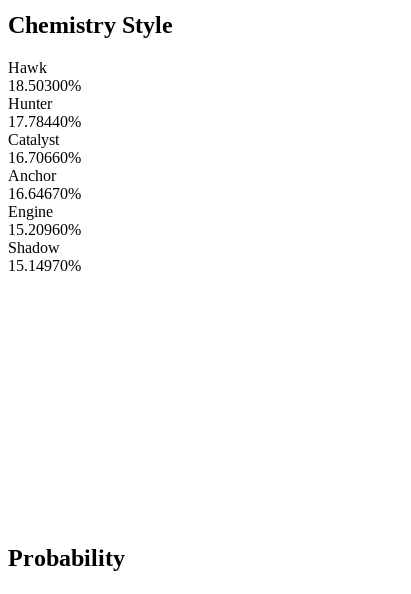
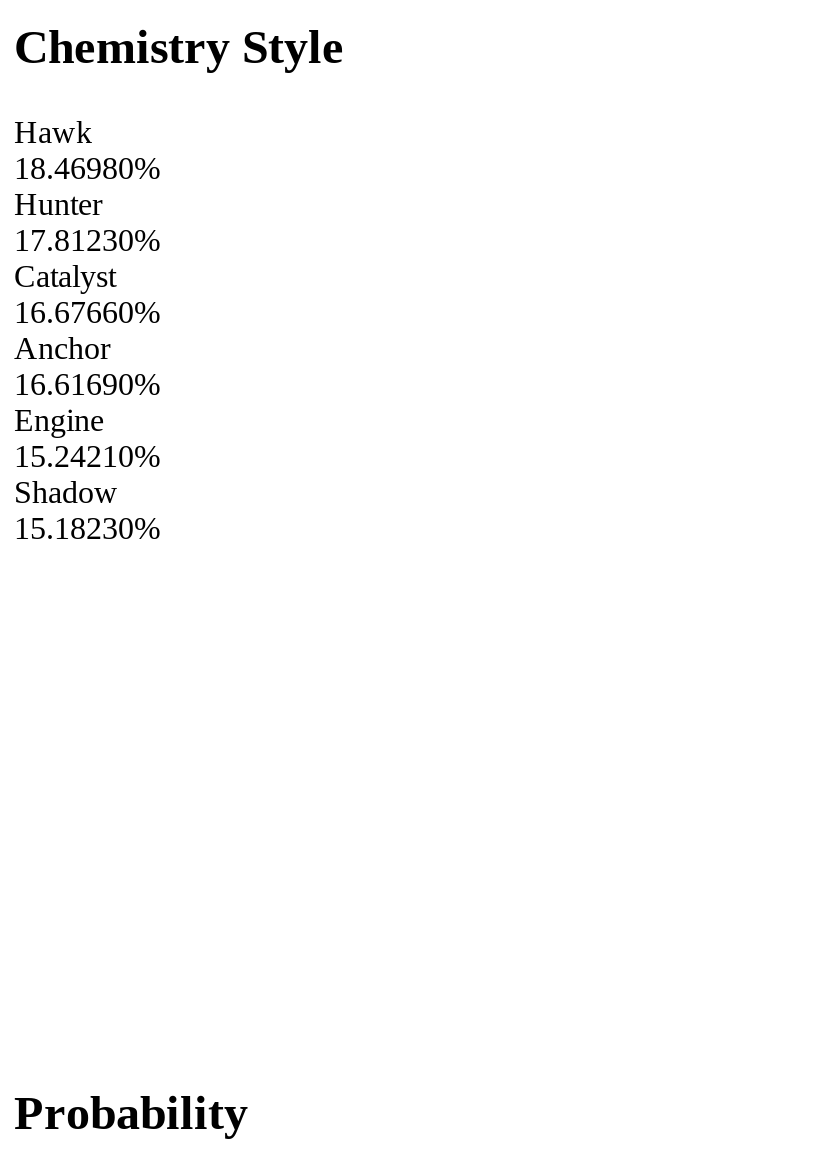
- 18.50300%
+ 18.46980%

- 17.78440%
+ 17.81230%

- 16.70660%
+ 16.67660%

- 16.64670%
+ 16.61690%

- 15.20960%
+ 15.24210%

- 15.14970%
+ 15.18230%
